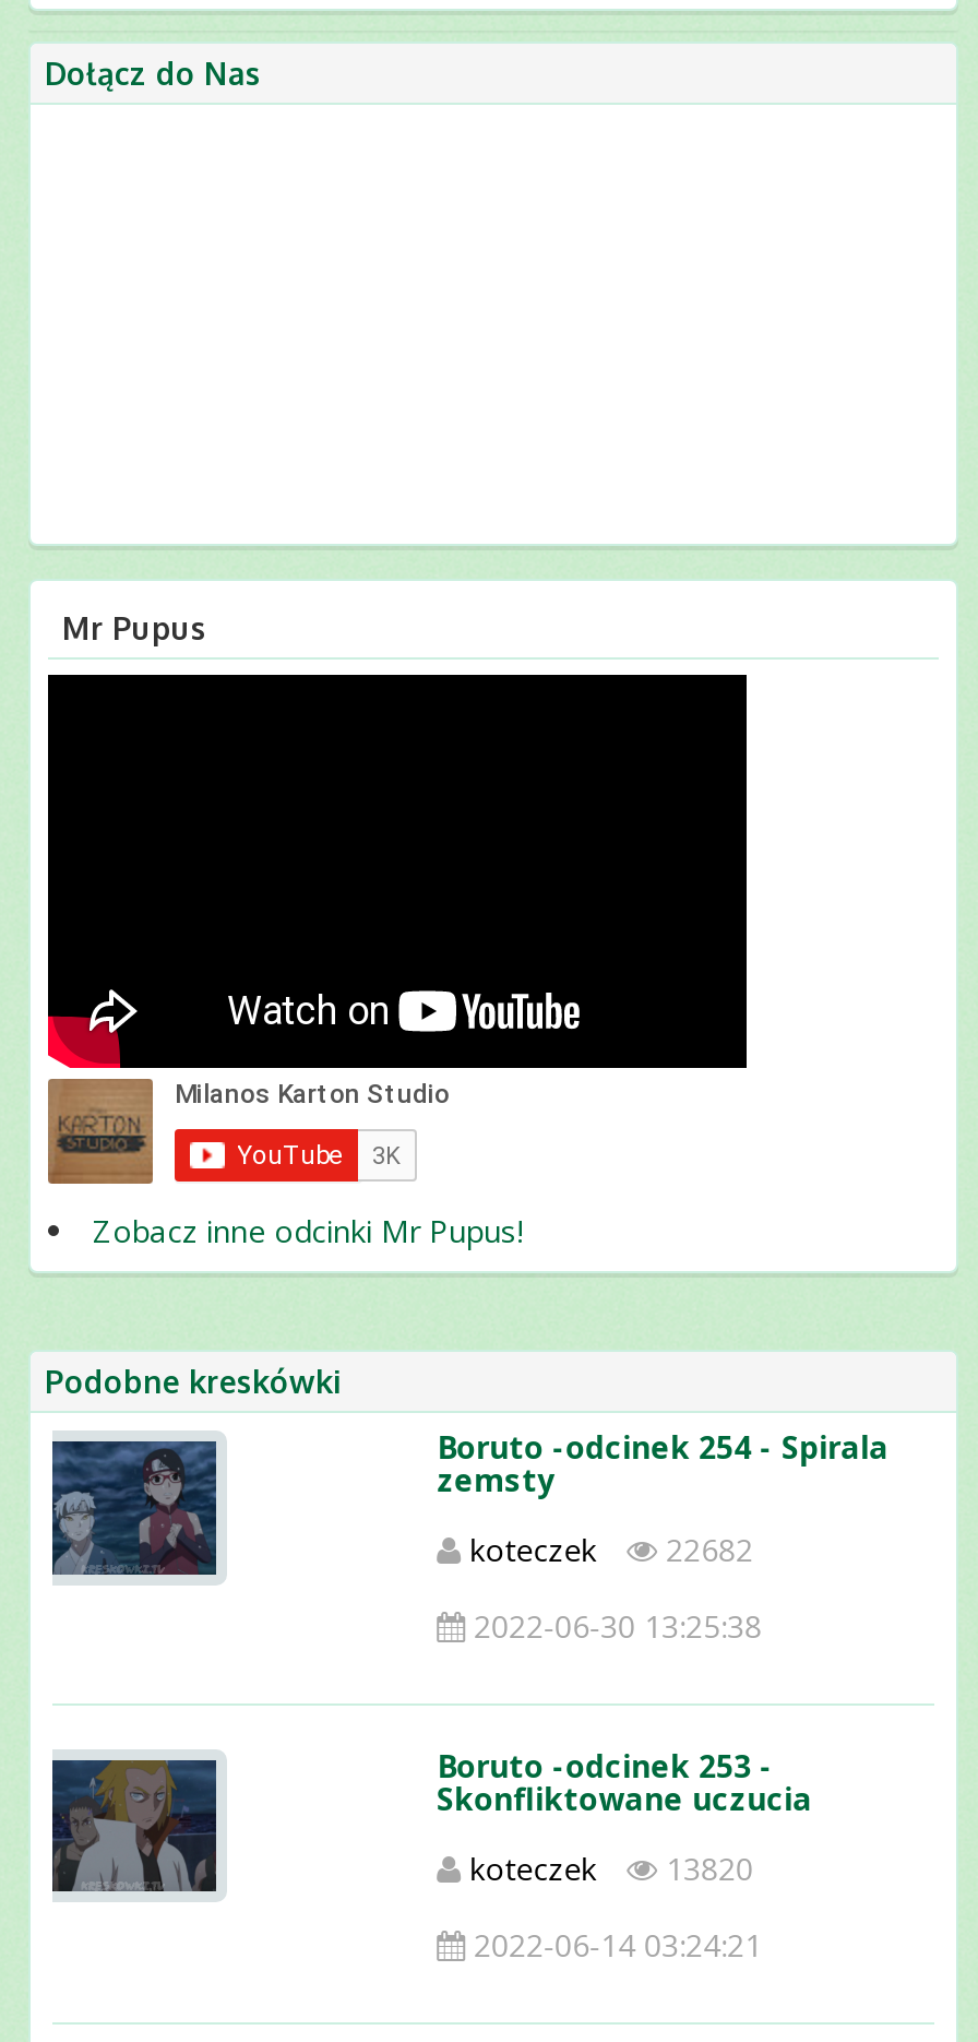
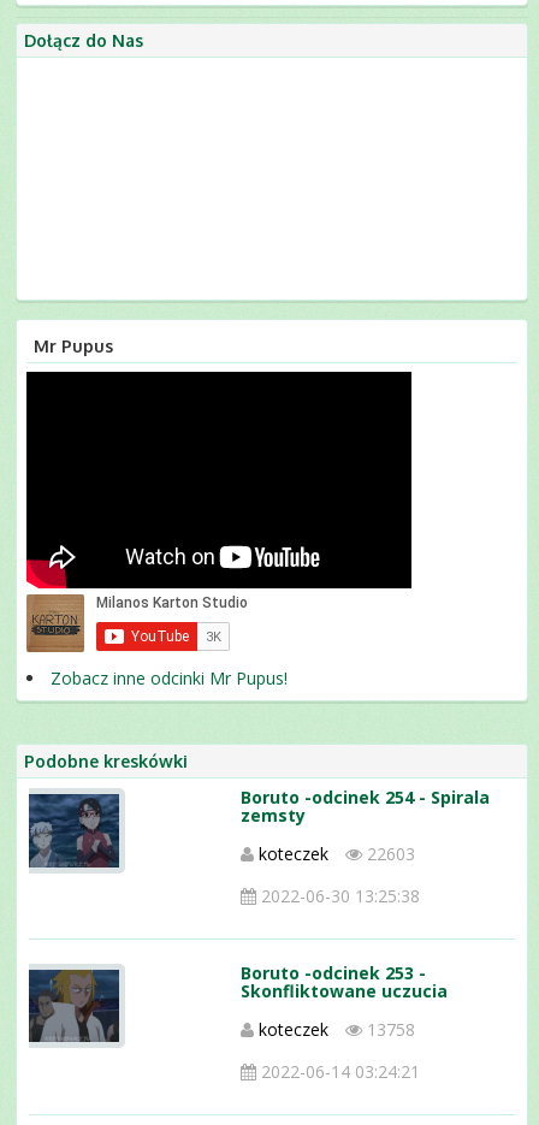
- koteczek 22682
+ koteczek 22603

- koteczek 13820
+ koteczek 13758
